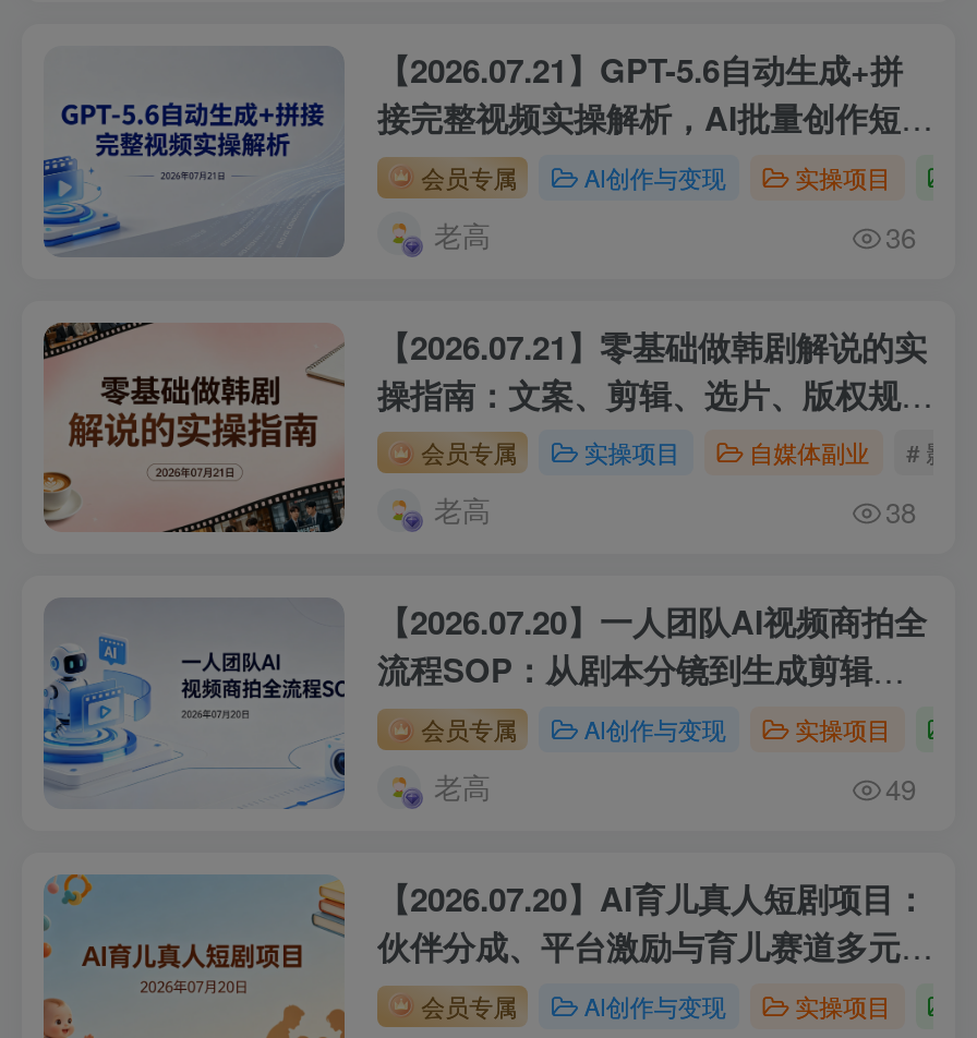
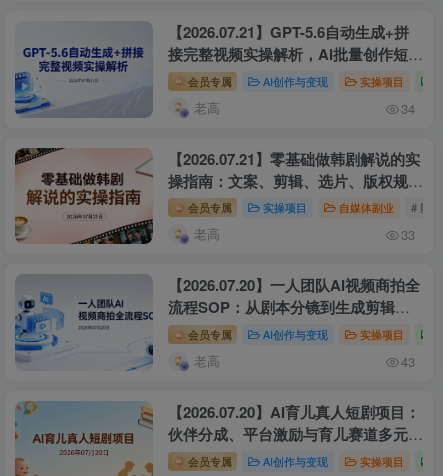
- 36
+ 34

- 38
+ 33

- 49
+ 43
